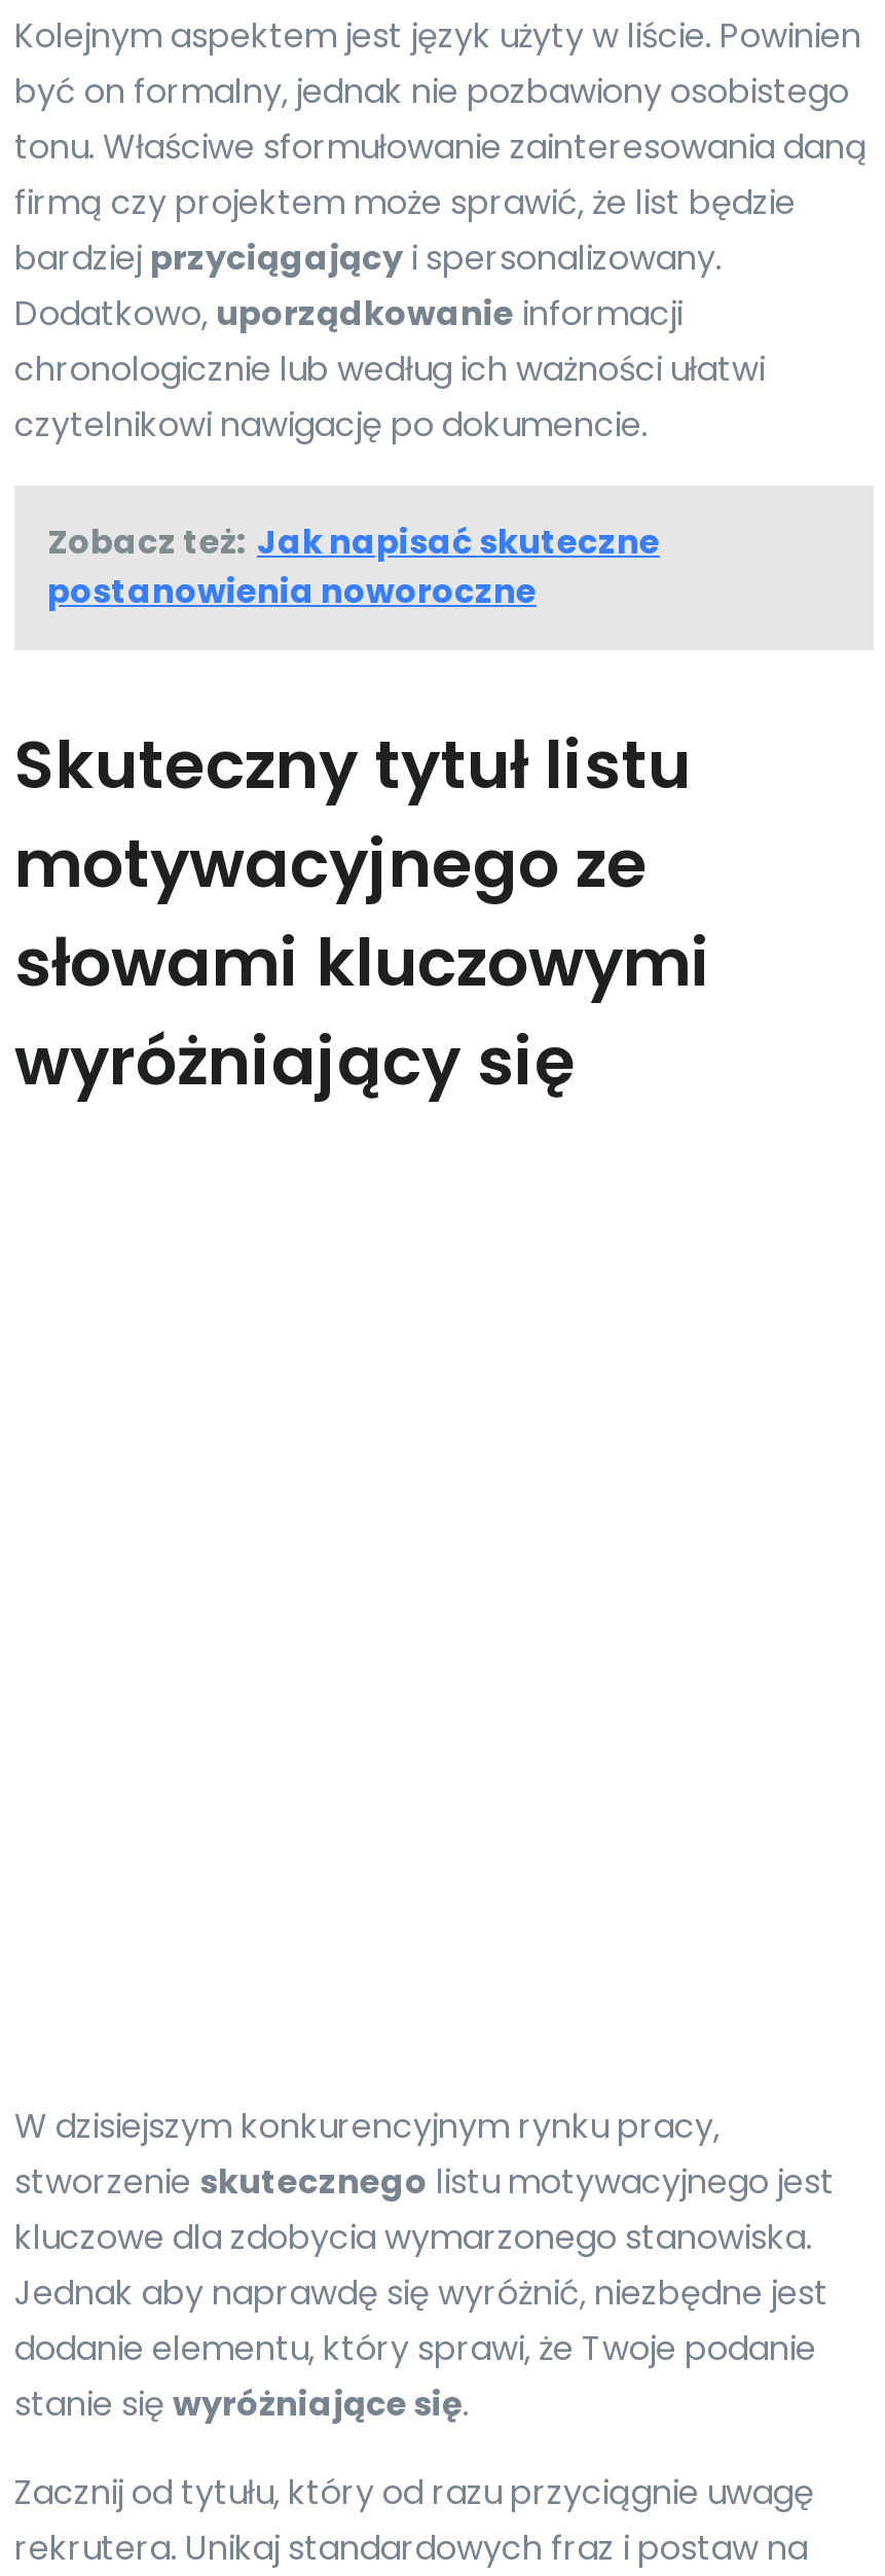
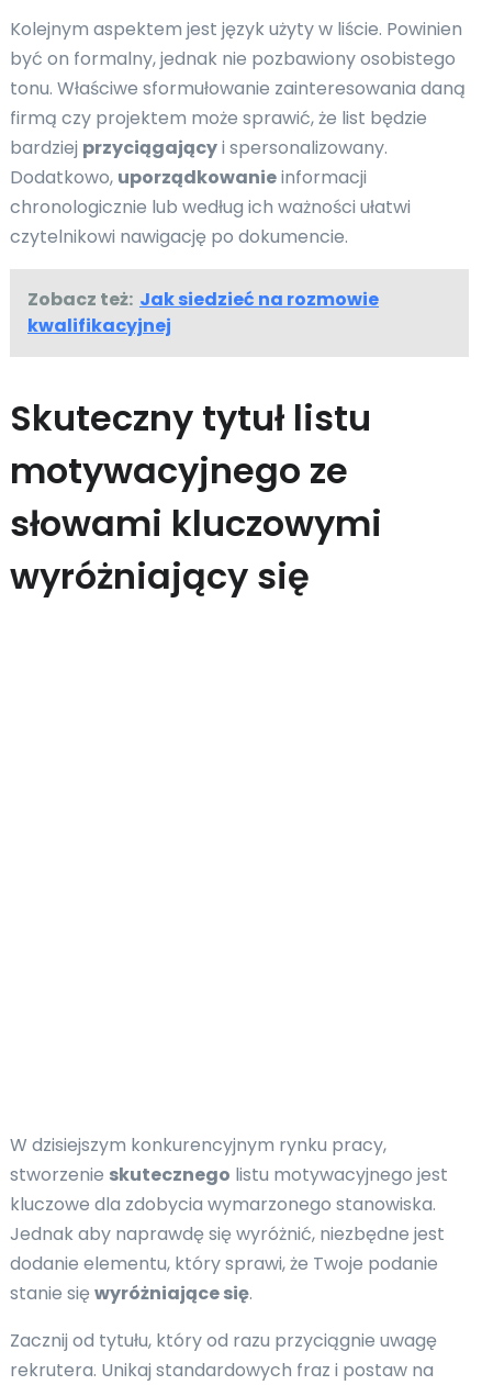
- Zobacz też: Jak napisać skuteczne
- postanowienia noworoczne
+ Zobacz też: Jak siedzieć na rozmowie
+ kwalifikacyjnej
